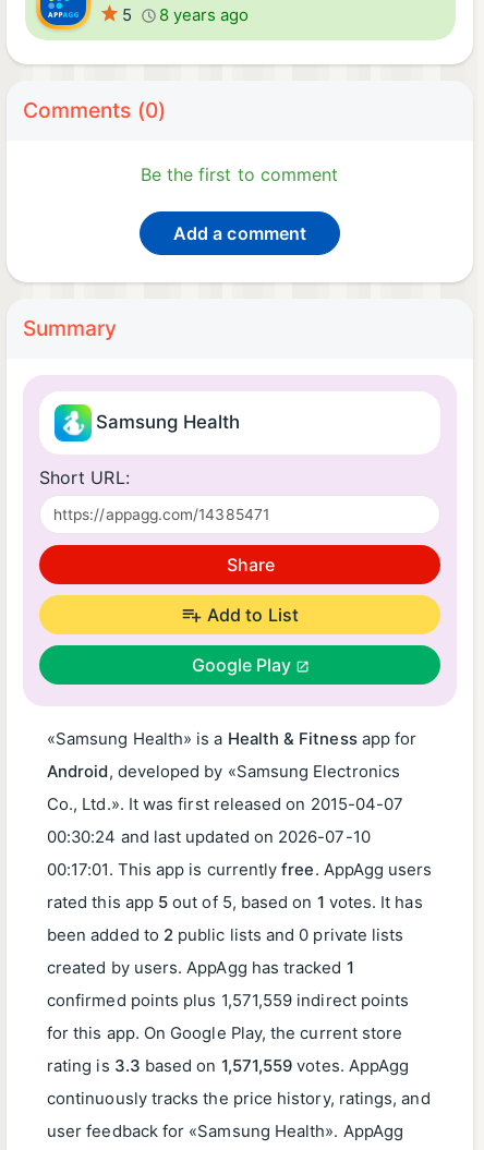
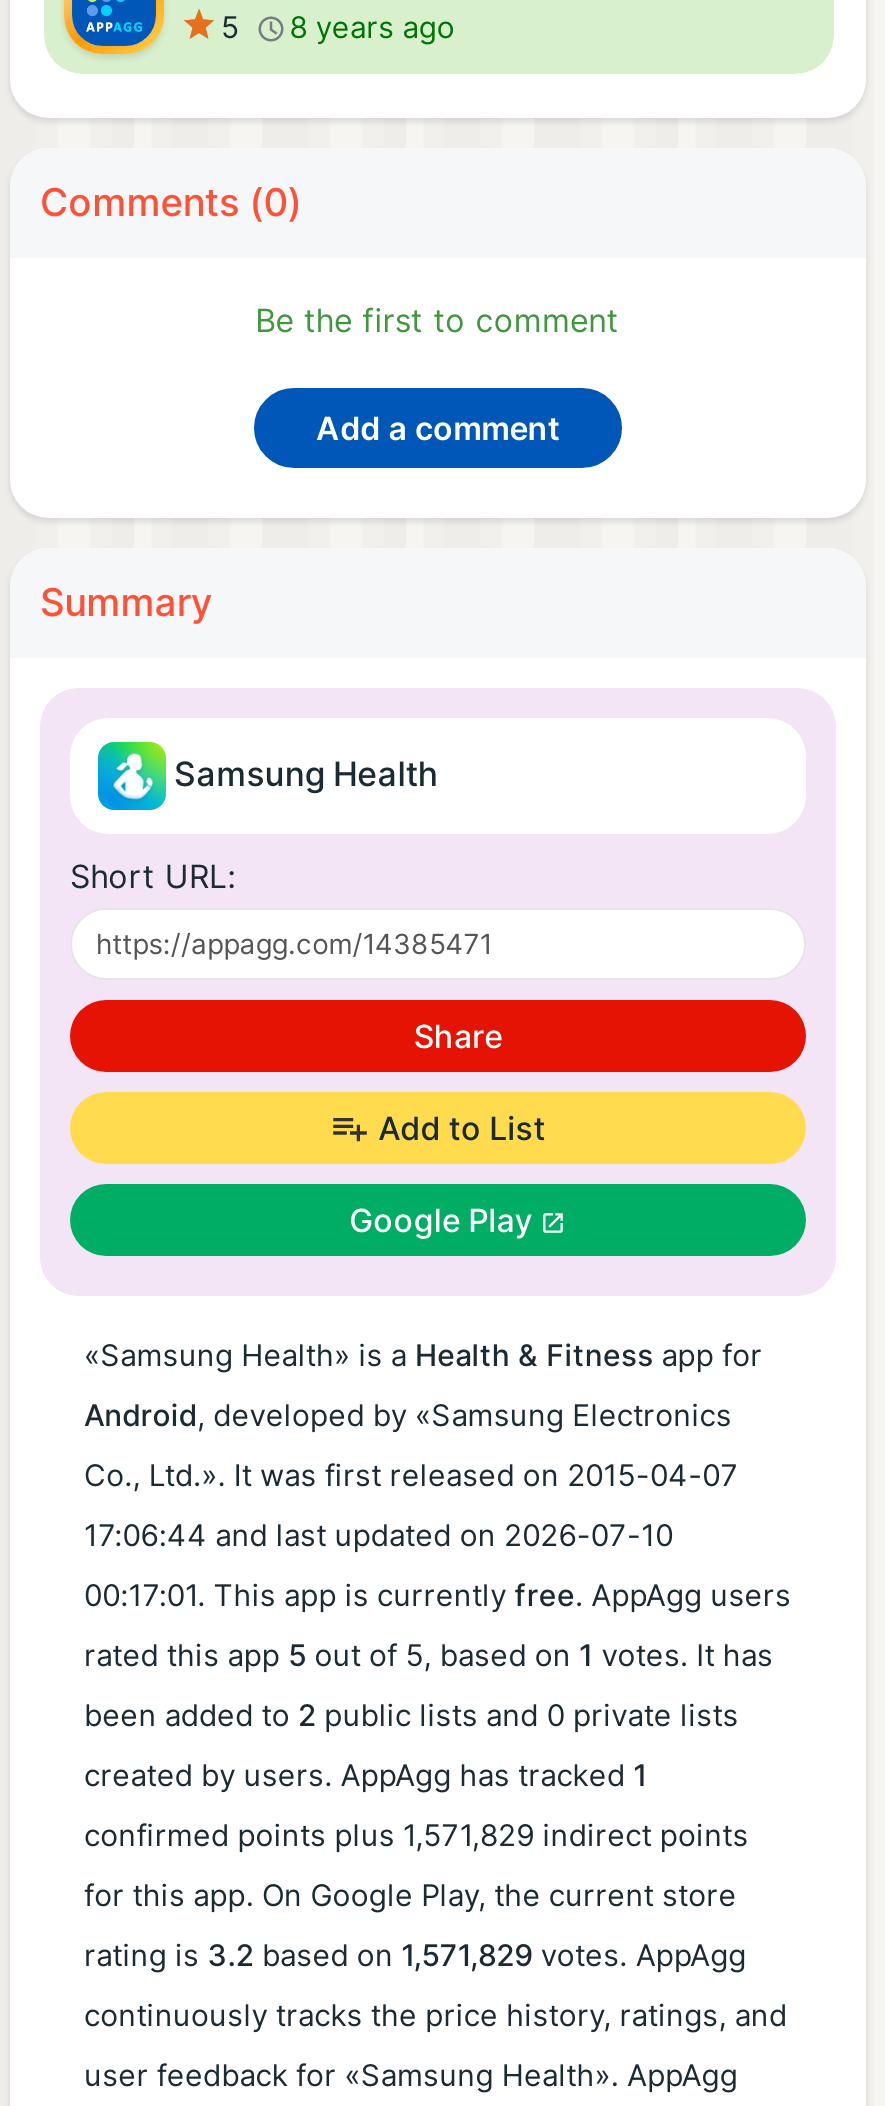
- 00:30:24 and last updated on 2026-07-10
+ 17:06:44 and last updated on 2026-07-10

- confirmed points plus 1,571,559 indirect points
+ confirmed points plus 1,571,829 indirect points

- rating is 3.3 based on 1,571,559 votes. AppAgg
+ rating is 3.2 based on 1,571,829 votes. AppAgg
